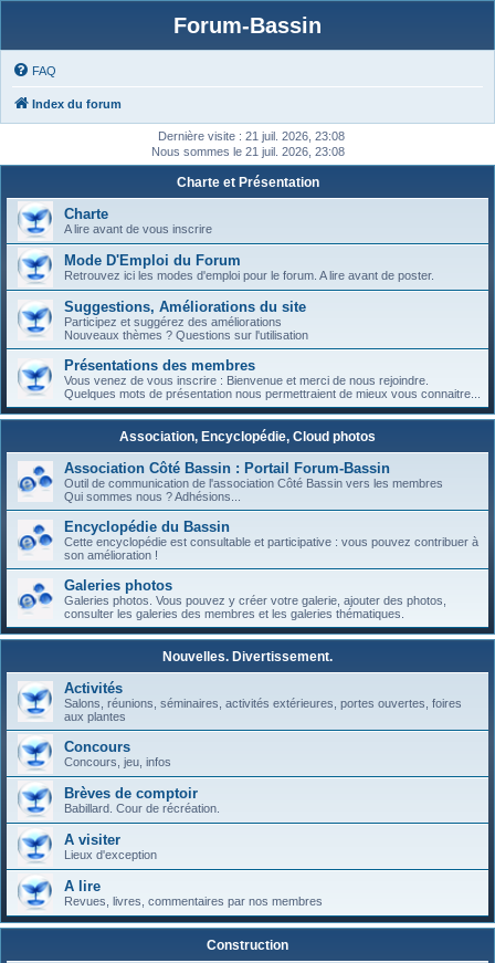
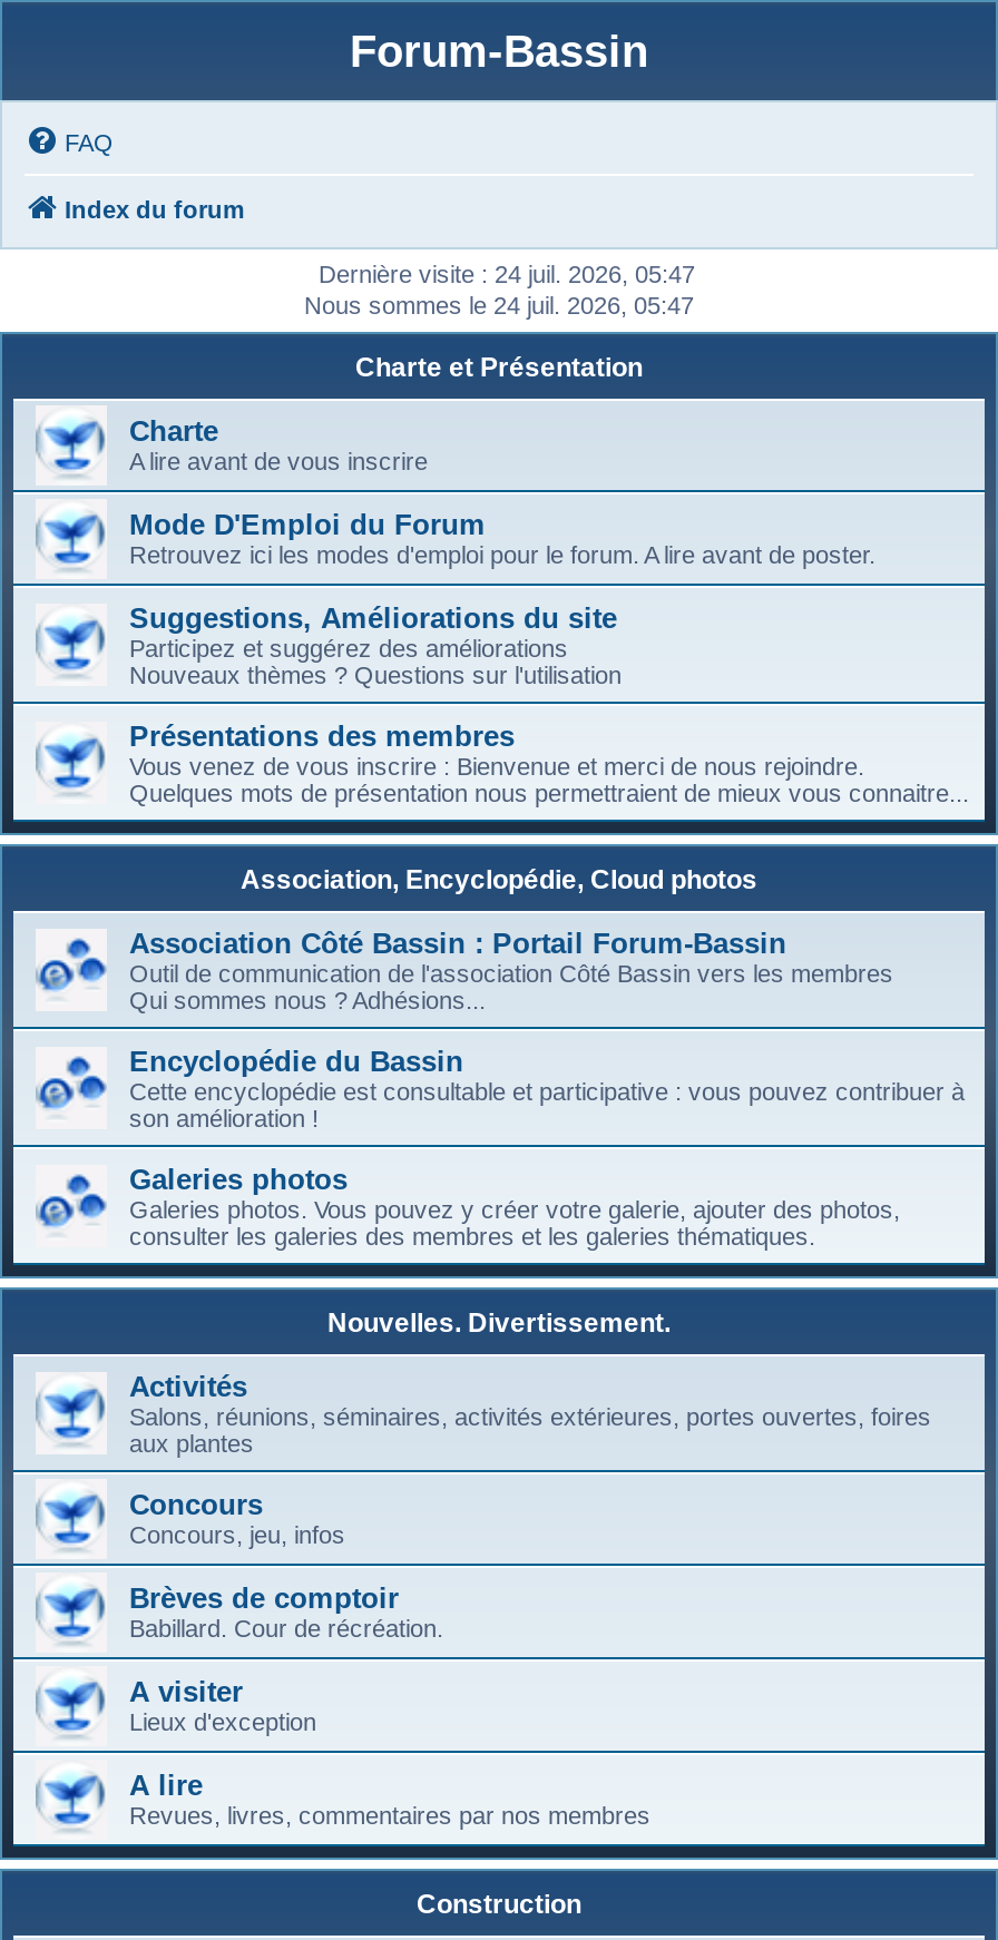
- Dernière visite : 21 juil. 2026, 23:08
+ Dernière visite : 24 juil. 2026, 05:47

- Nous sommes le 21 juil. 2026, 23:08
+ Nous sommes le 24 juil. 2026, 05:47
